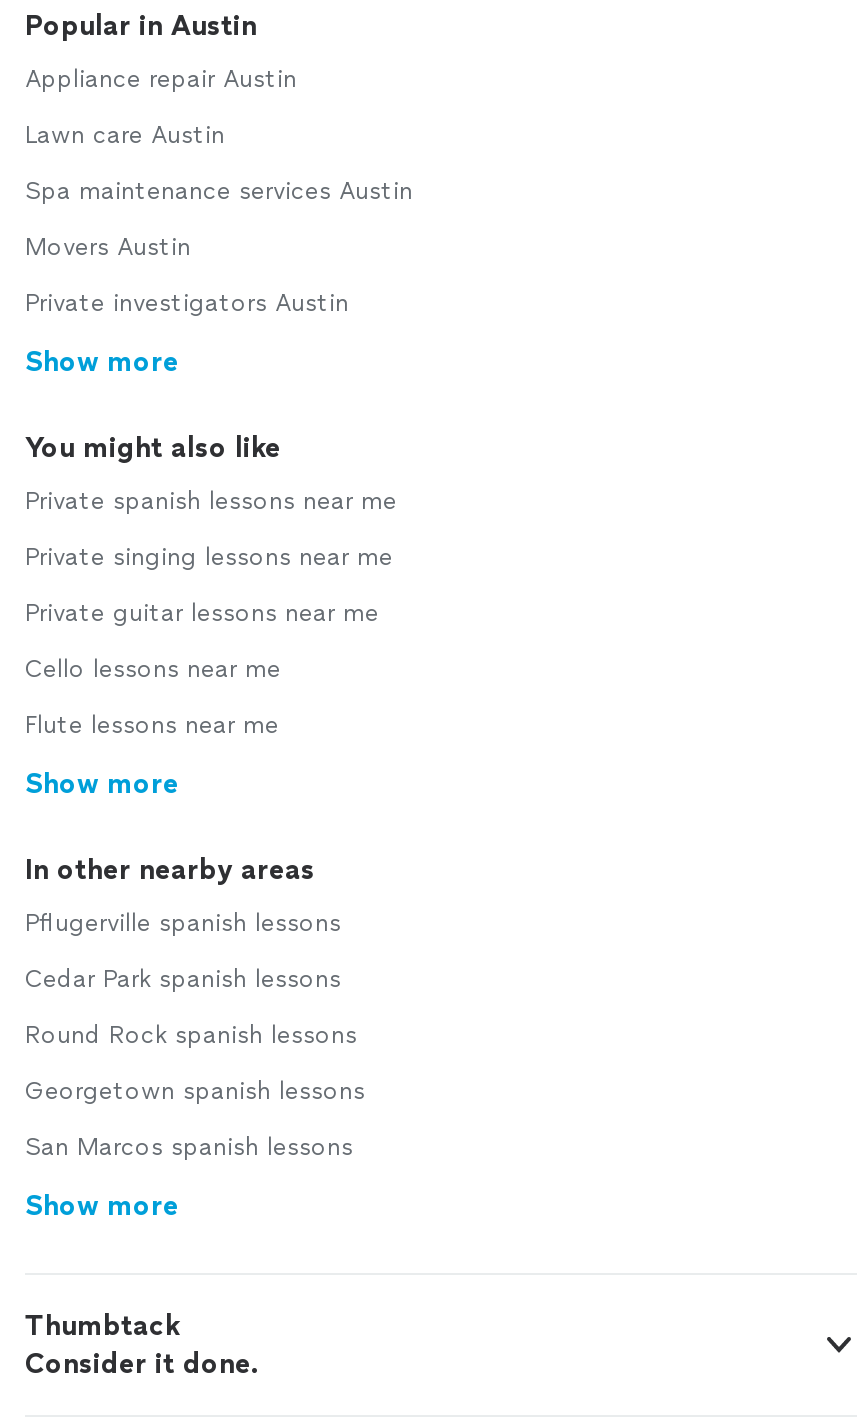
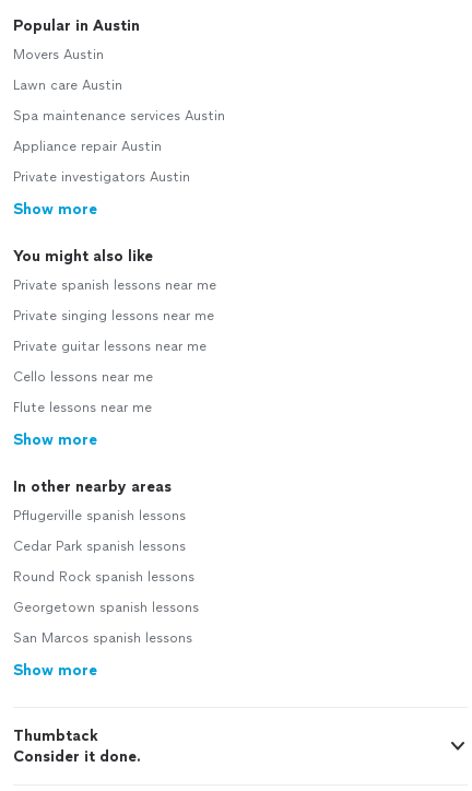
moved down: Appliance repair Austin

moved up: Movers Austin
